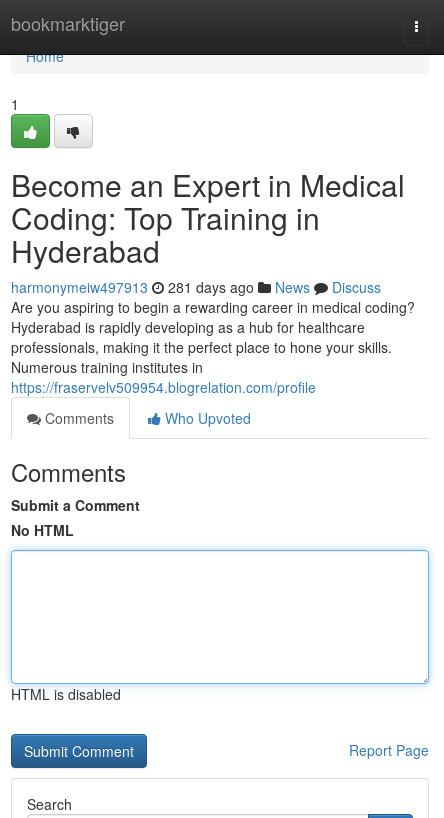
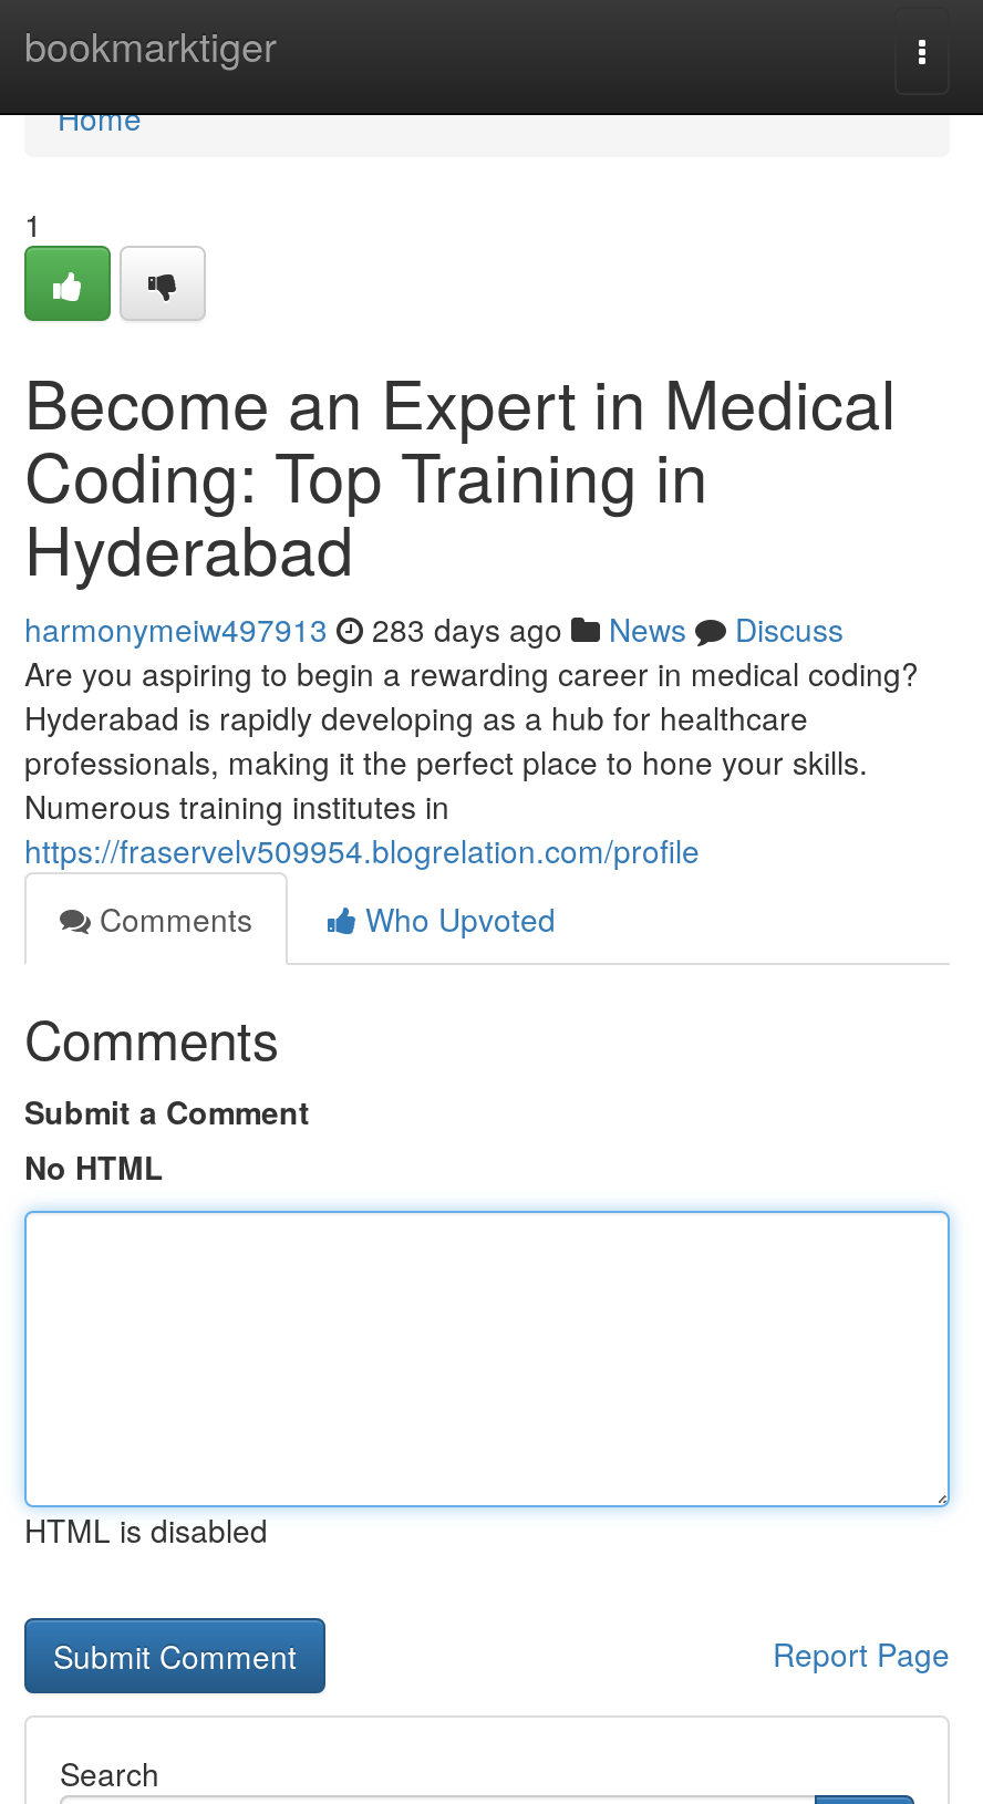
- harmonymeiw497913 281 days ago News Discuss
+ harmonymeiw497913 283 days ago News Discuss
